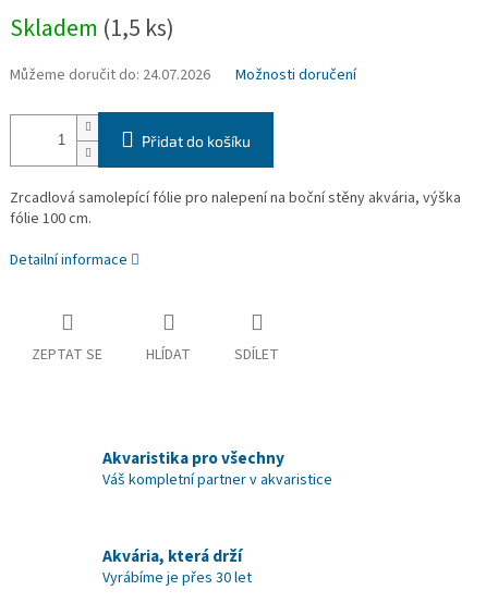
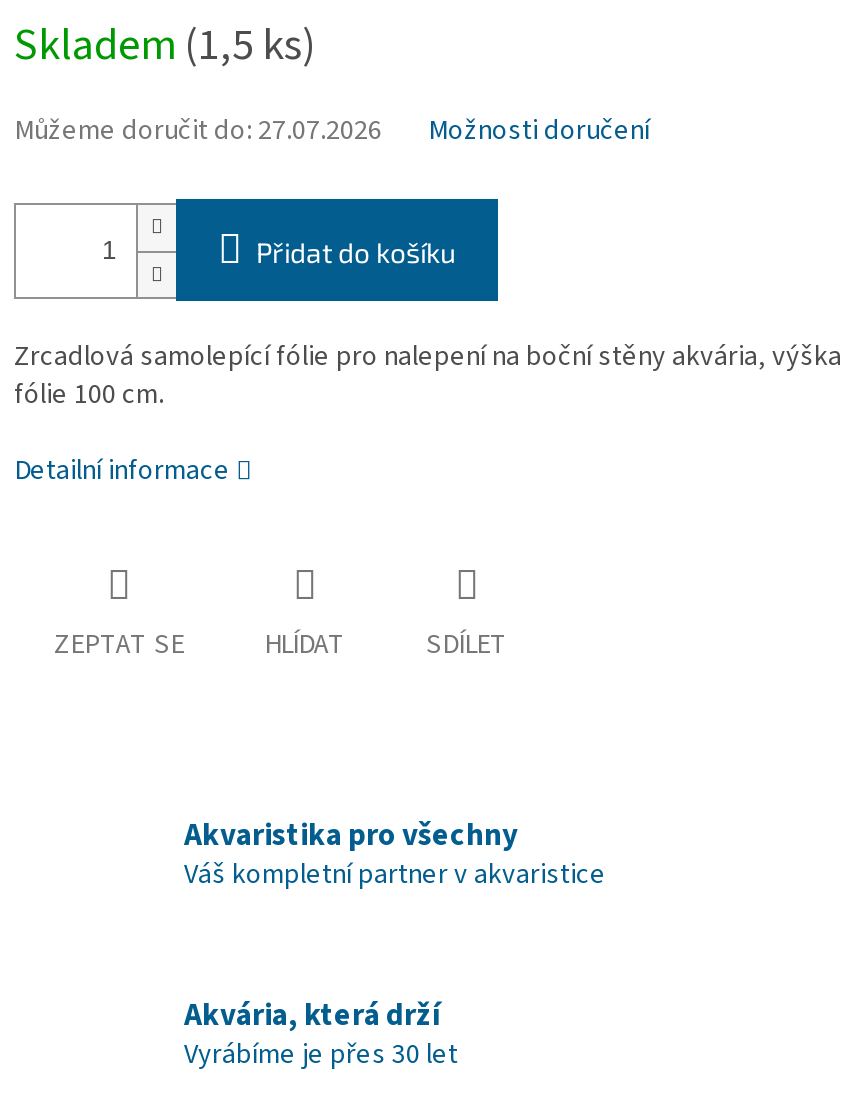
- Můžeme doručit do: 24.07.2026
+ Můžeme doručit do: 27.07.2026
